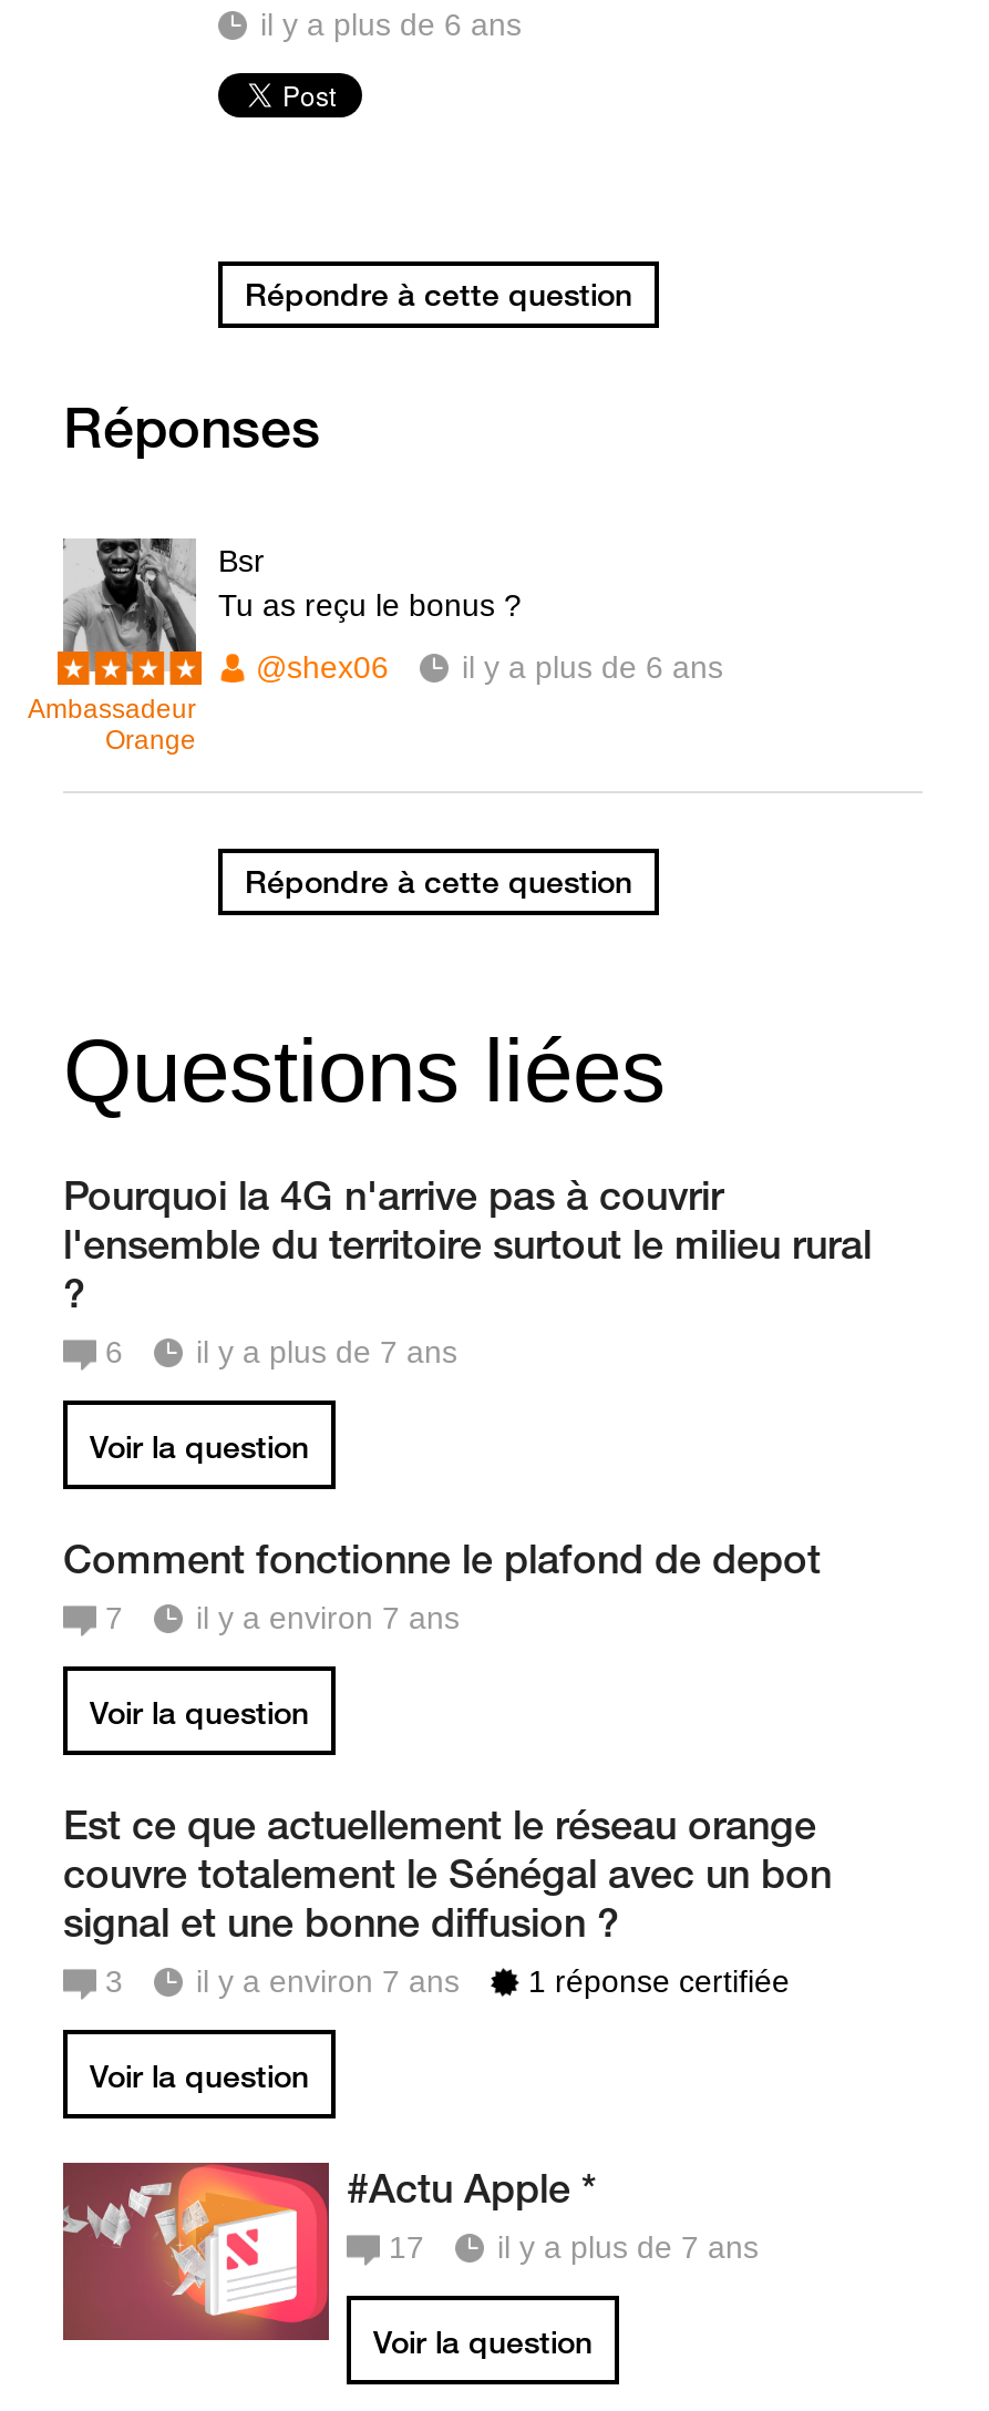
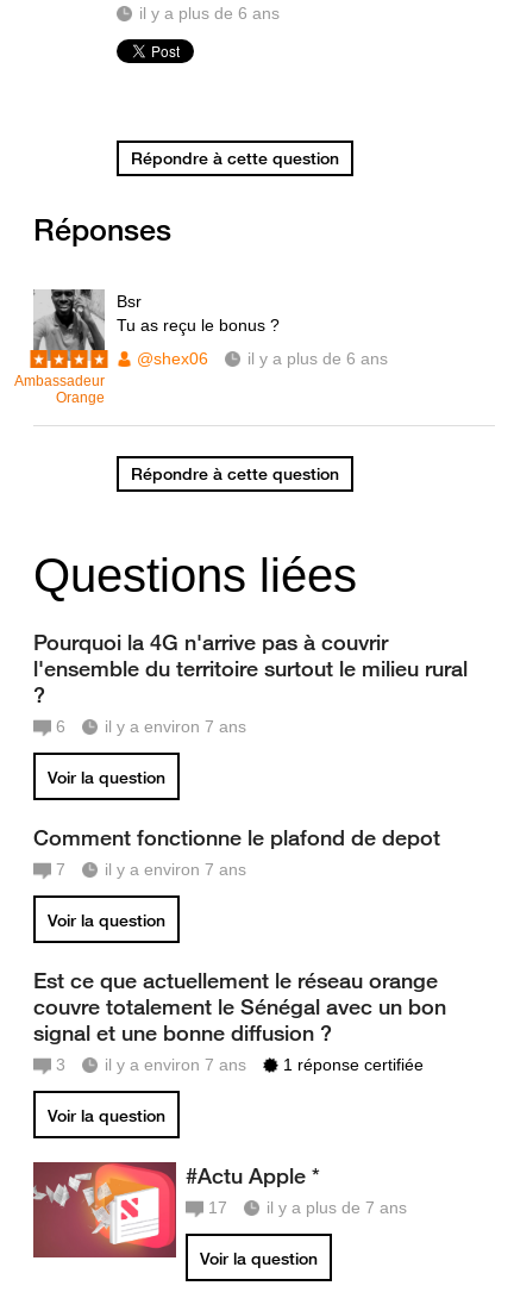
- il y a plus de 7 ans
+ il y a environ 7 ans
